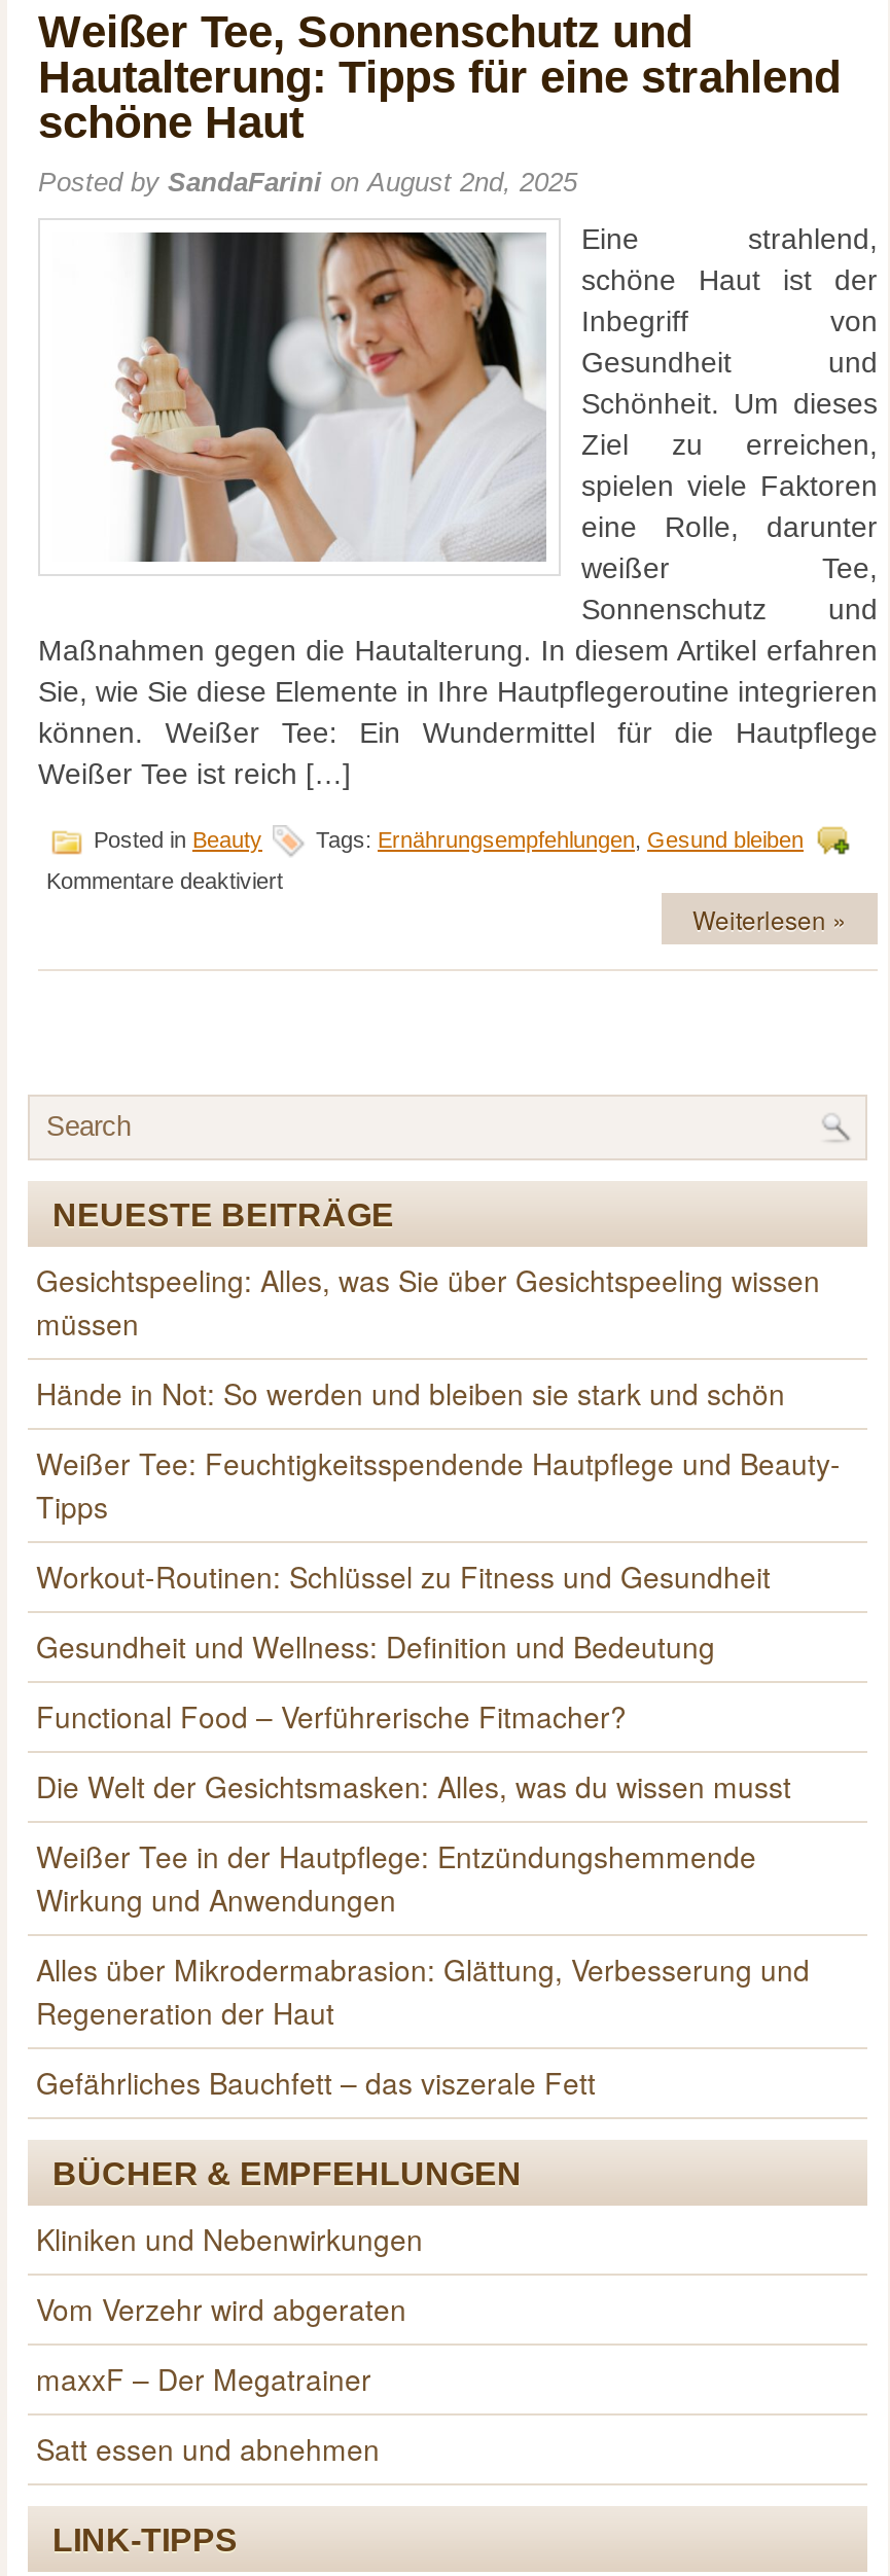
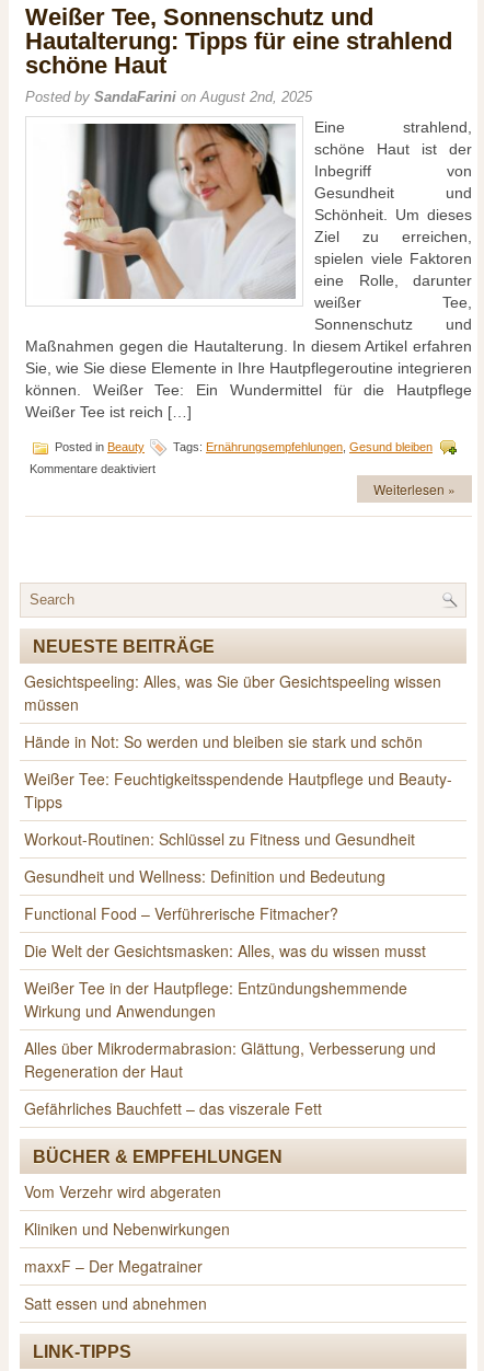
moved down: Kliniken und Nebenwirkungen

moved up: Vom Verzehr wird abgeraten
